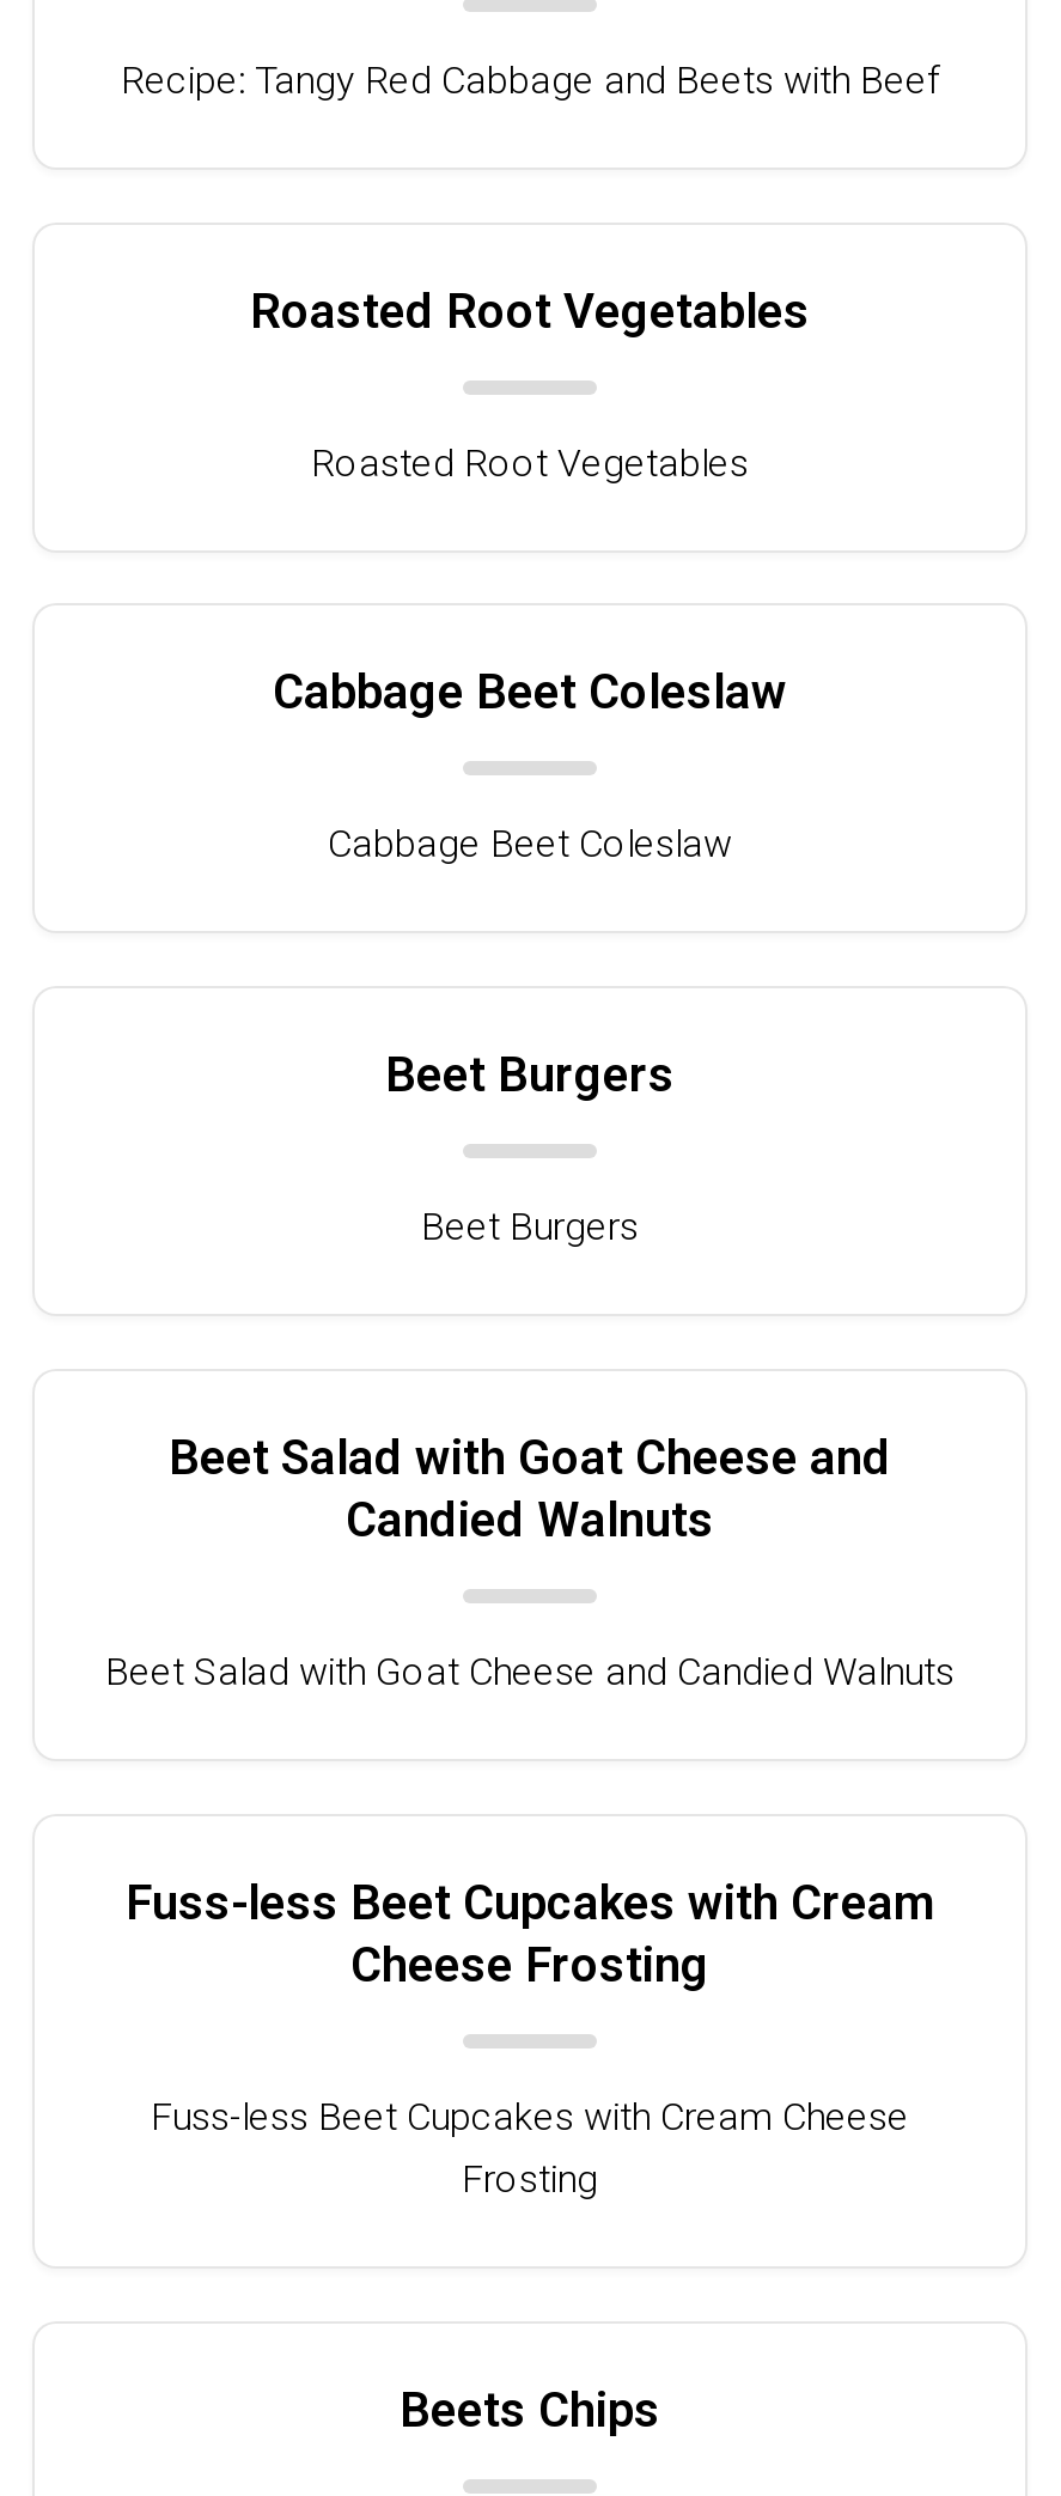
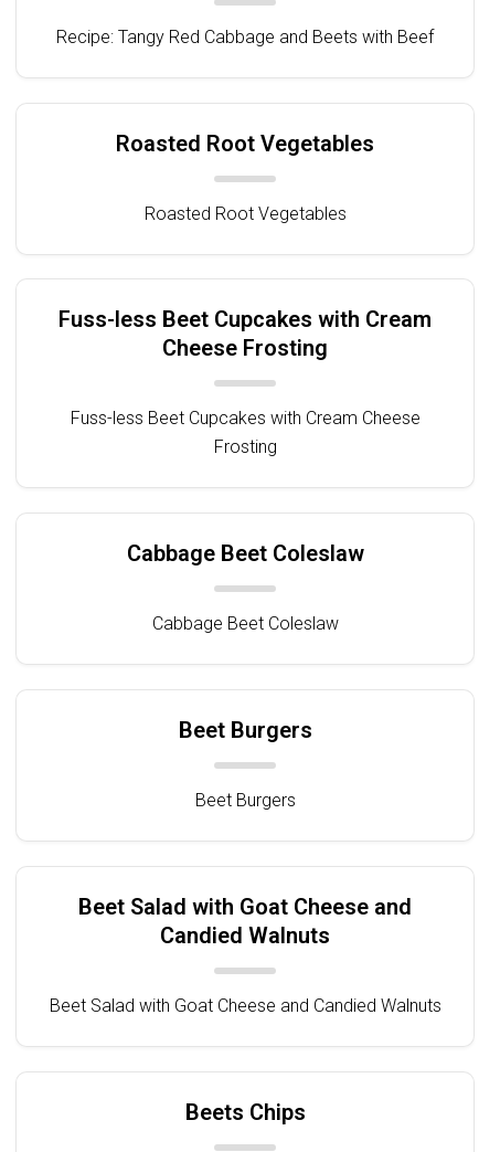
moved down: Cabbage Beet Coleslaw | Cabbage Beet Coleslaw | Beet Burgers | Beet Burgers | Beet Salad with Goat Cheese and | Candied Walnuts | Beet Salad with Goat Cheese and Candied Walnuts

moved up: Fuss-less Beet Cupcakes with Cream | Cheese Frosting | Fuss-less Beet Cupcakes with Cream Cheese | Frosting
